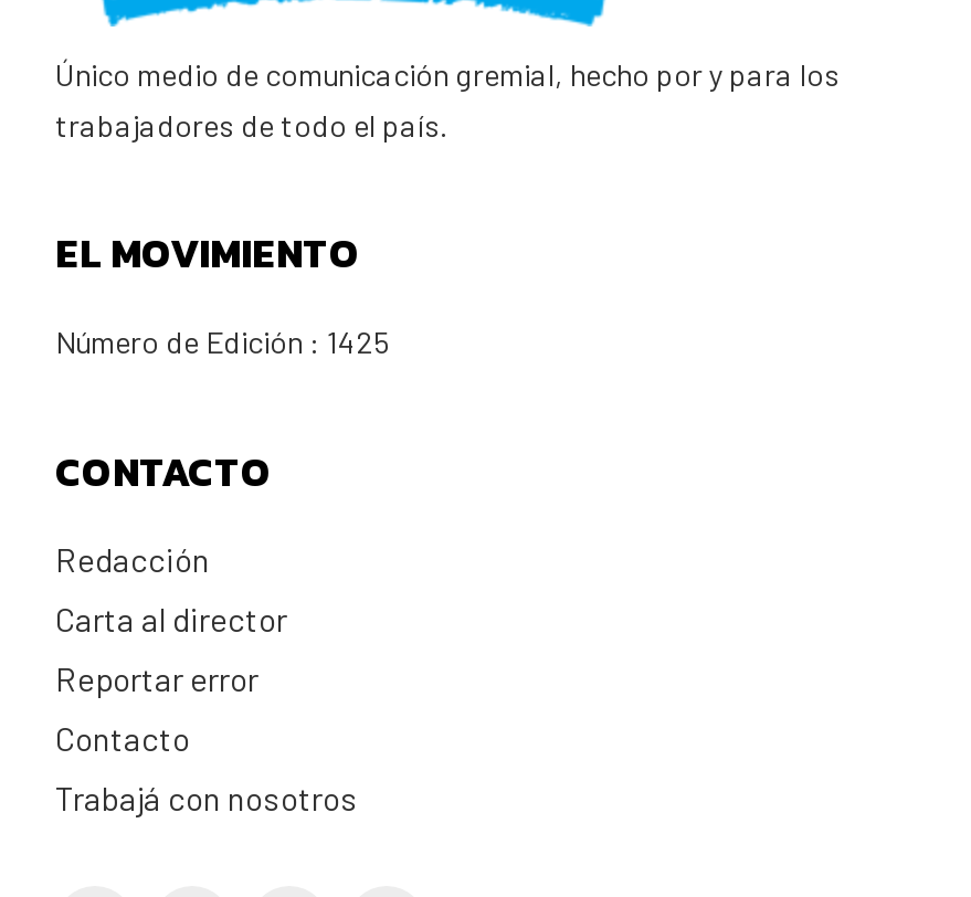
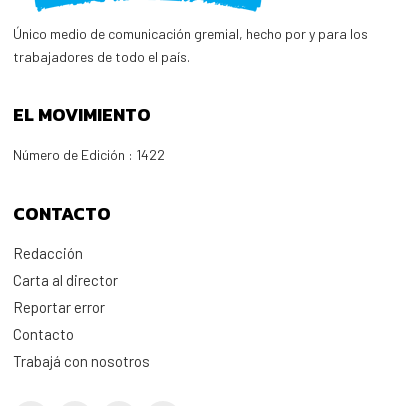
- Número de Edición : 1425
+ Número de Edición : 1422
